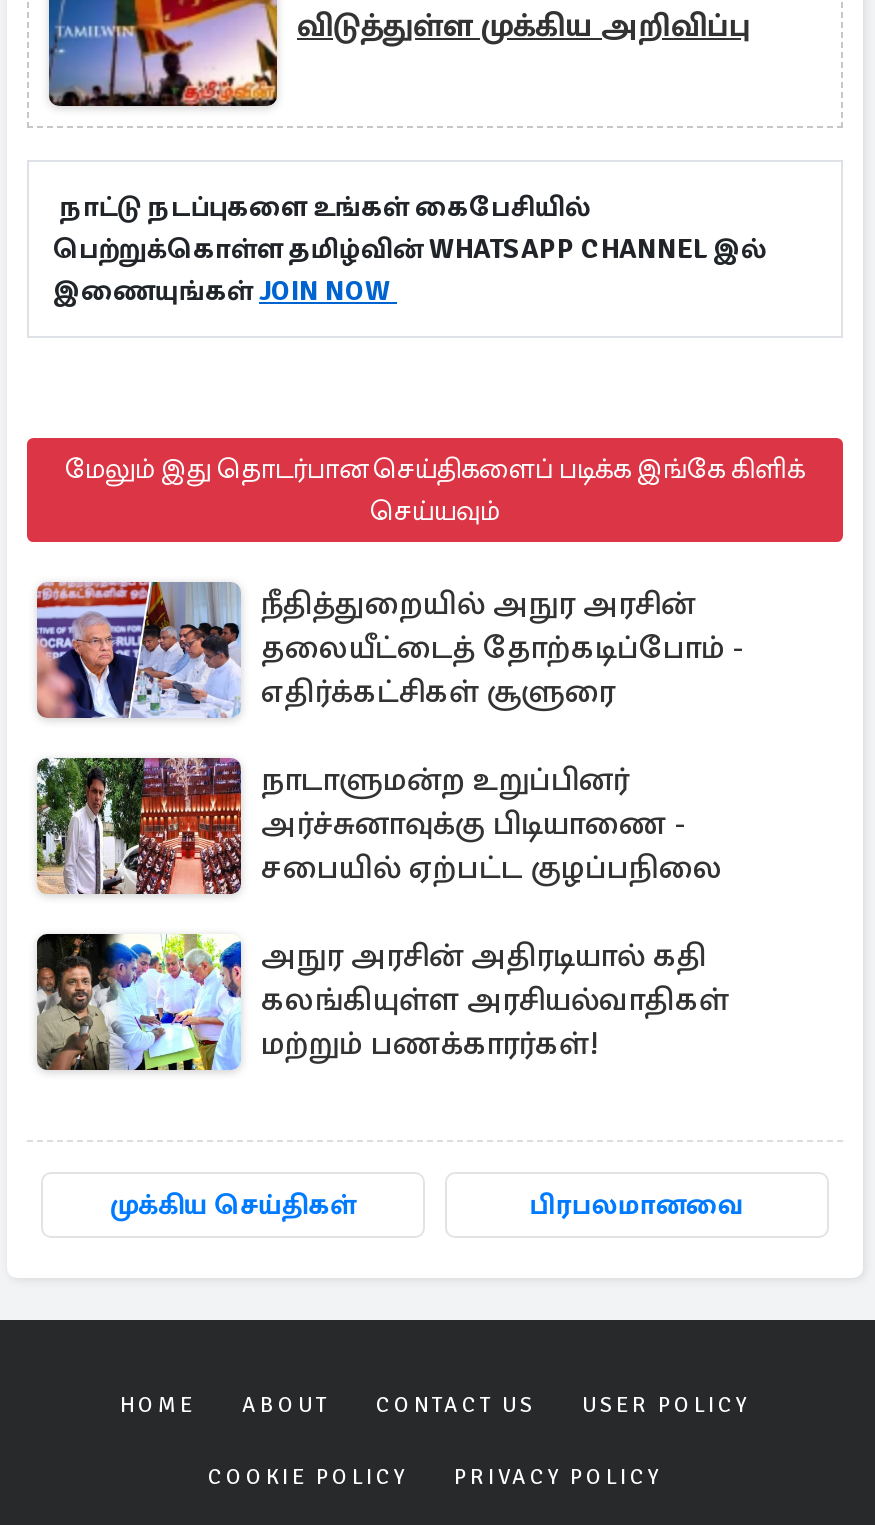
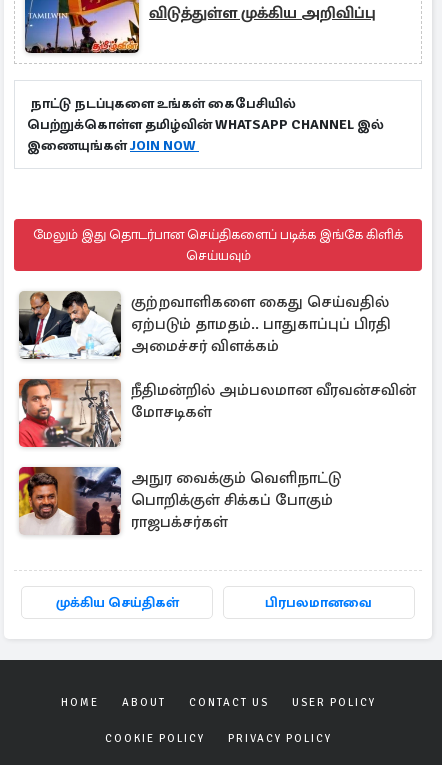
- [image]
- நீதித்துறையில் அநுர அரசின்
- தலையீட்டைத் தோற்கடிப்போம் -
- எதிர்க்கட்சிகள் சூளுரை
+ [image]
+ குற்றவாளிகளை கைது செய்வதில்
+ ஏற்படும் தாமதம்.. பாதுகாப்புப் பிரதி
+ அமைச்சர் விளக்கம்

- [image]
- நாடாளுமன்ற உறுப்பினர்
- அர்ச்சுனாவுக்கு பிடியாணை -
- சபையில் ஏற்பட்ட குழப்பநிலை
+ [image]
+ நீதிமன்றில் அம்பலமான வீரவன்சவின்
+ மோசடிகள்

- [image]
- அநுர அரசின் அதிரடியால் கதி
- கலங்கியுள்ள அரசியல்வாதிகள்
- மற்றும் பணக்காரர்கள்!
+ [image]
+ அநுர வைக்கும் வெளிநாட்டு
+ பொறிக்குள் சிக்கப் போகும்
+ ராஜபக்சர்கள்
